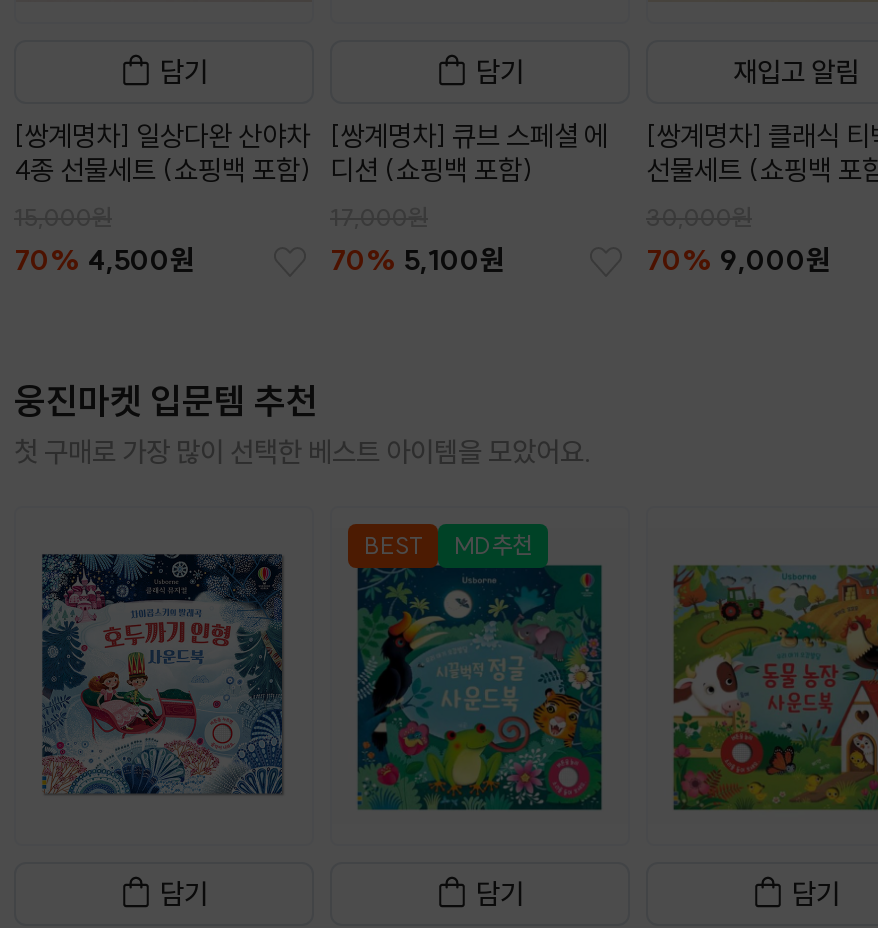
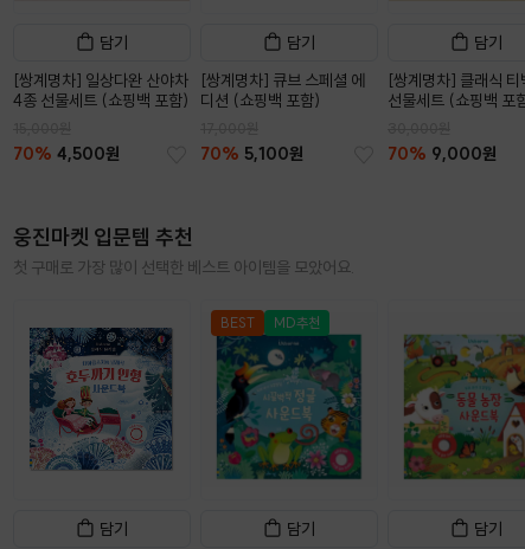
- 재입고 알림
+ 담기
